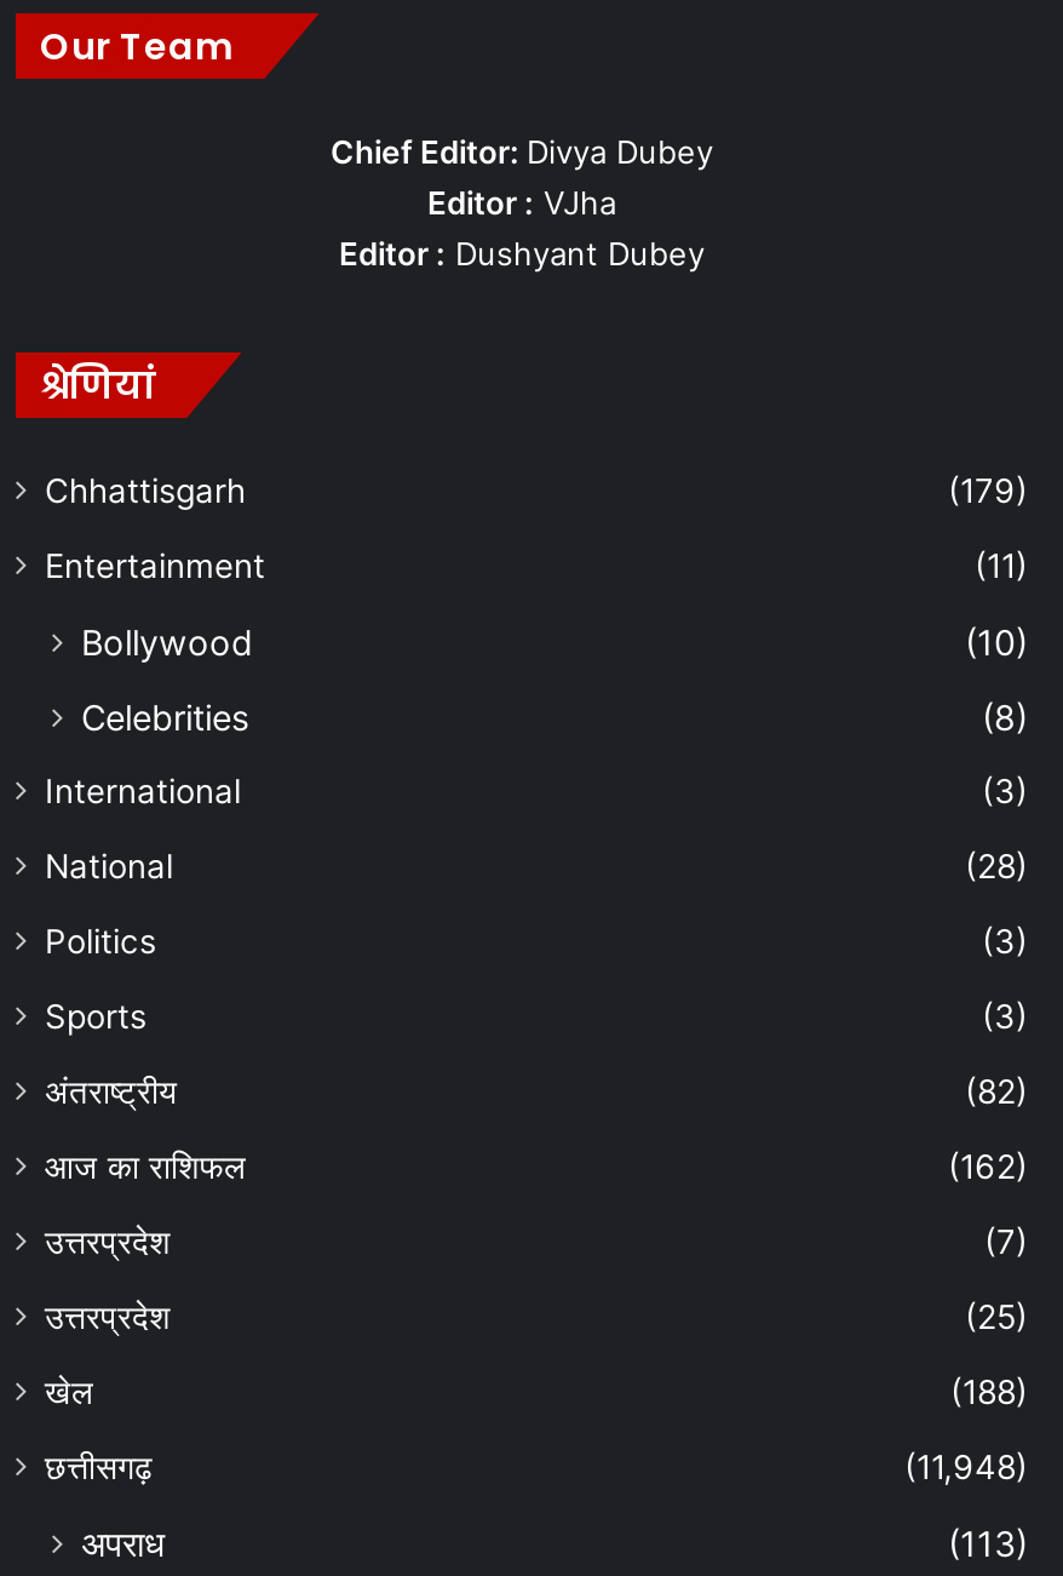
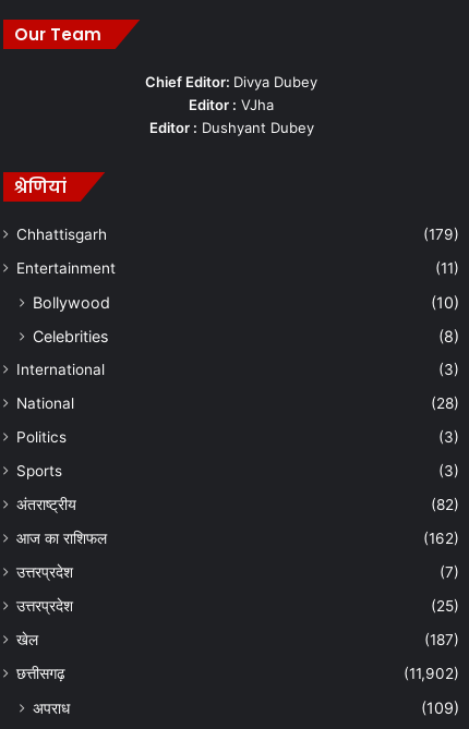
- (188)
+ (187)

- (11,948)
+ (11,902)

- (113)
+ (109)
